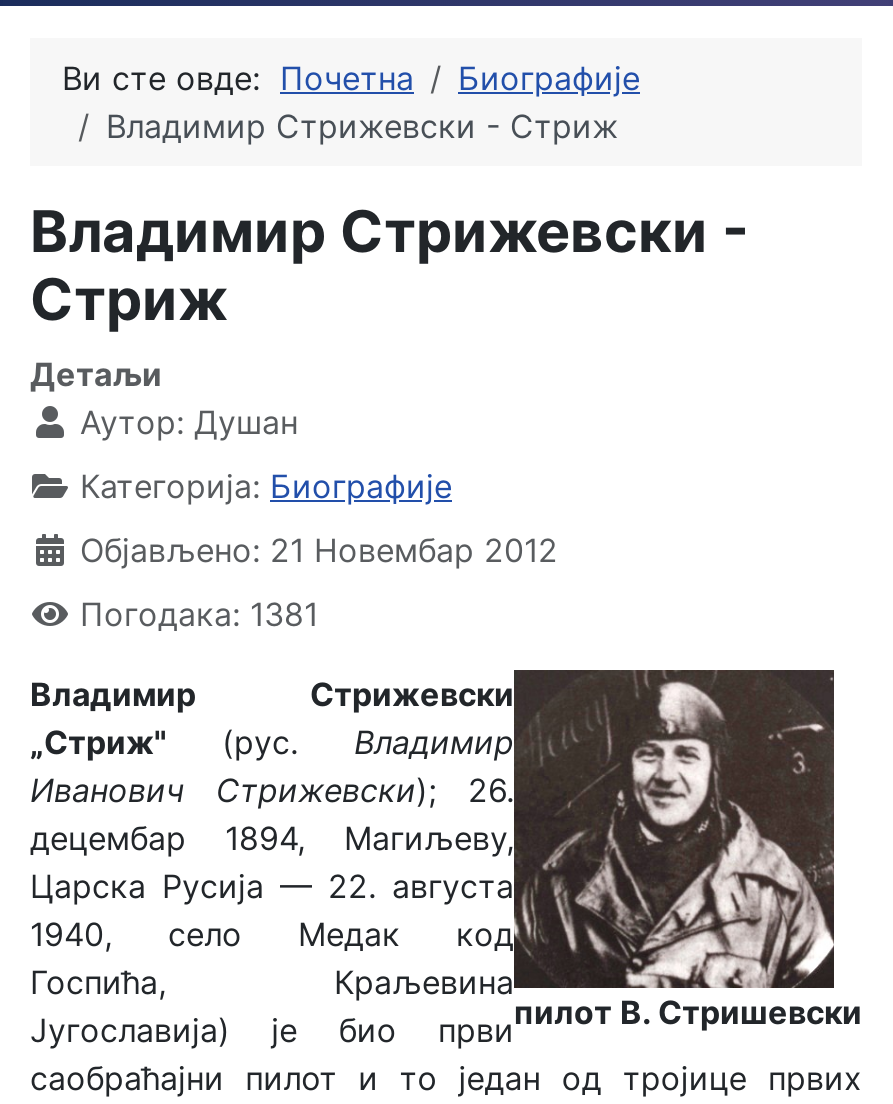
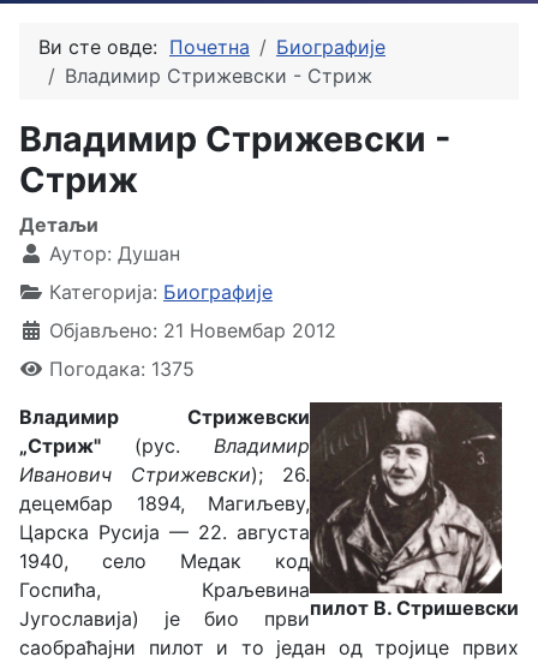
- Погодака: 1381
+ Погодака: 1375
